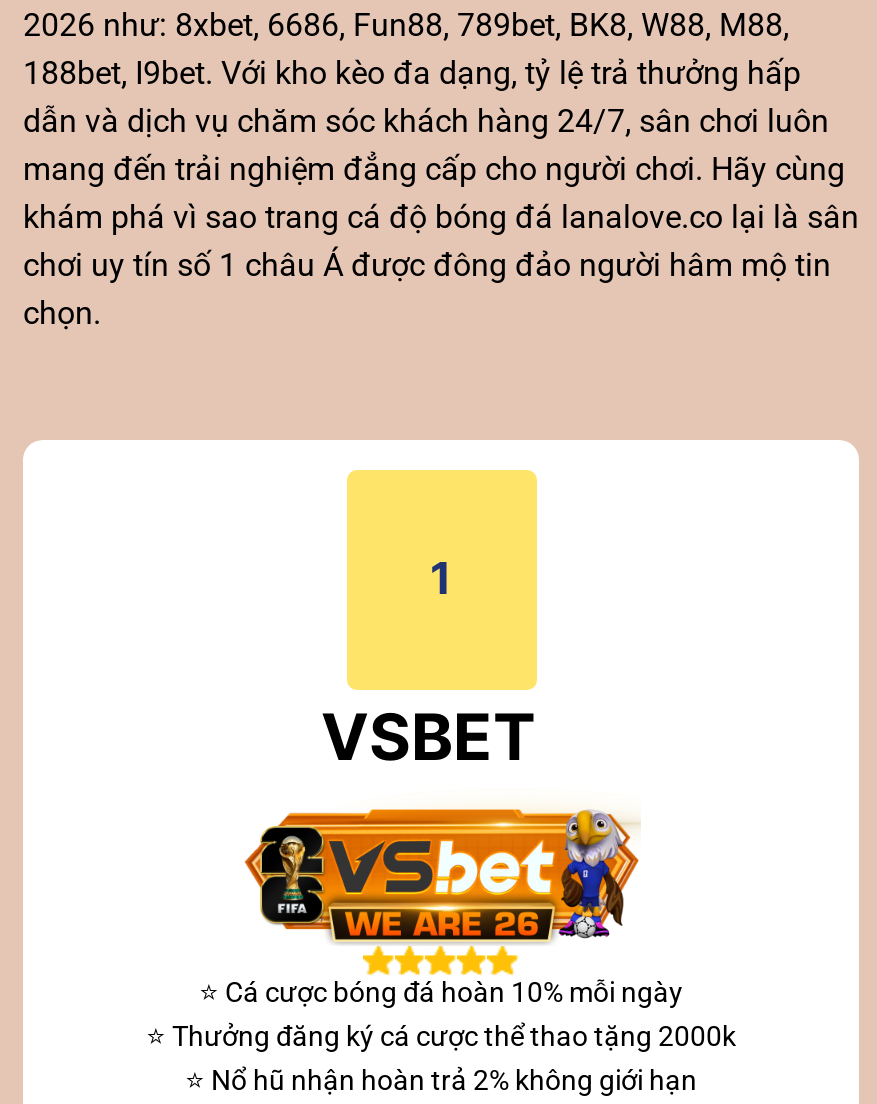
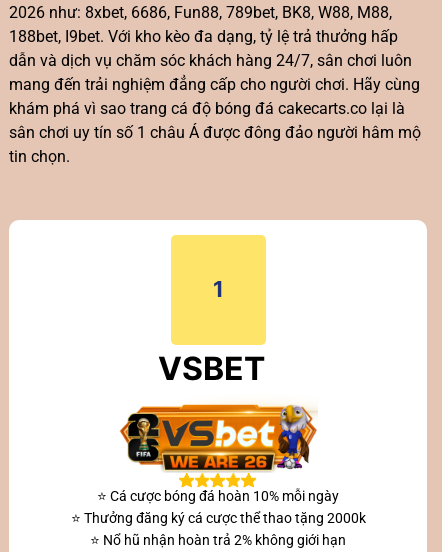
- khám phá vì sao trang cá độ bóng đá lanalove.co lại là sân
- chơi uy tín số 1 châu Á được đông đảo người hâm mộ tin
- chọn.
+ khám phá vì sao trang cá độ bóng đá cakecarts.co lại là
+ sân chơi uy tín số 1 châu Á được đông đảo người hâm mộ
+ tin chọn.
